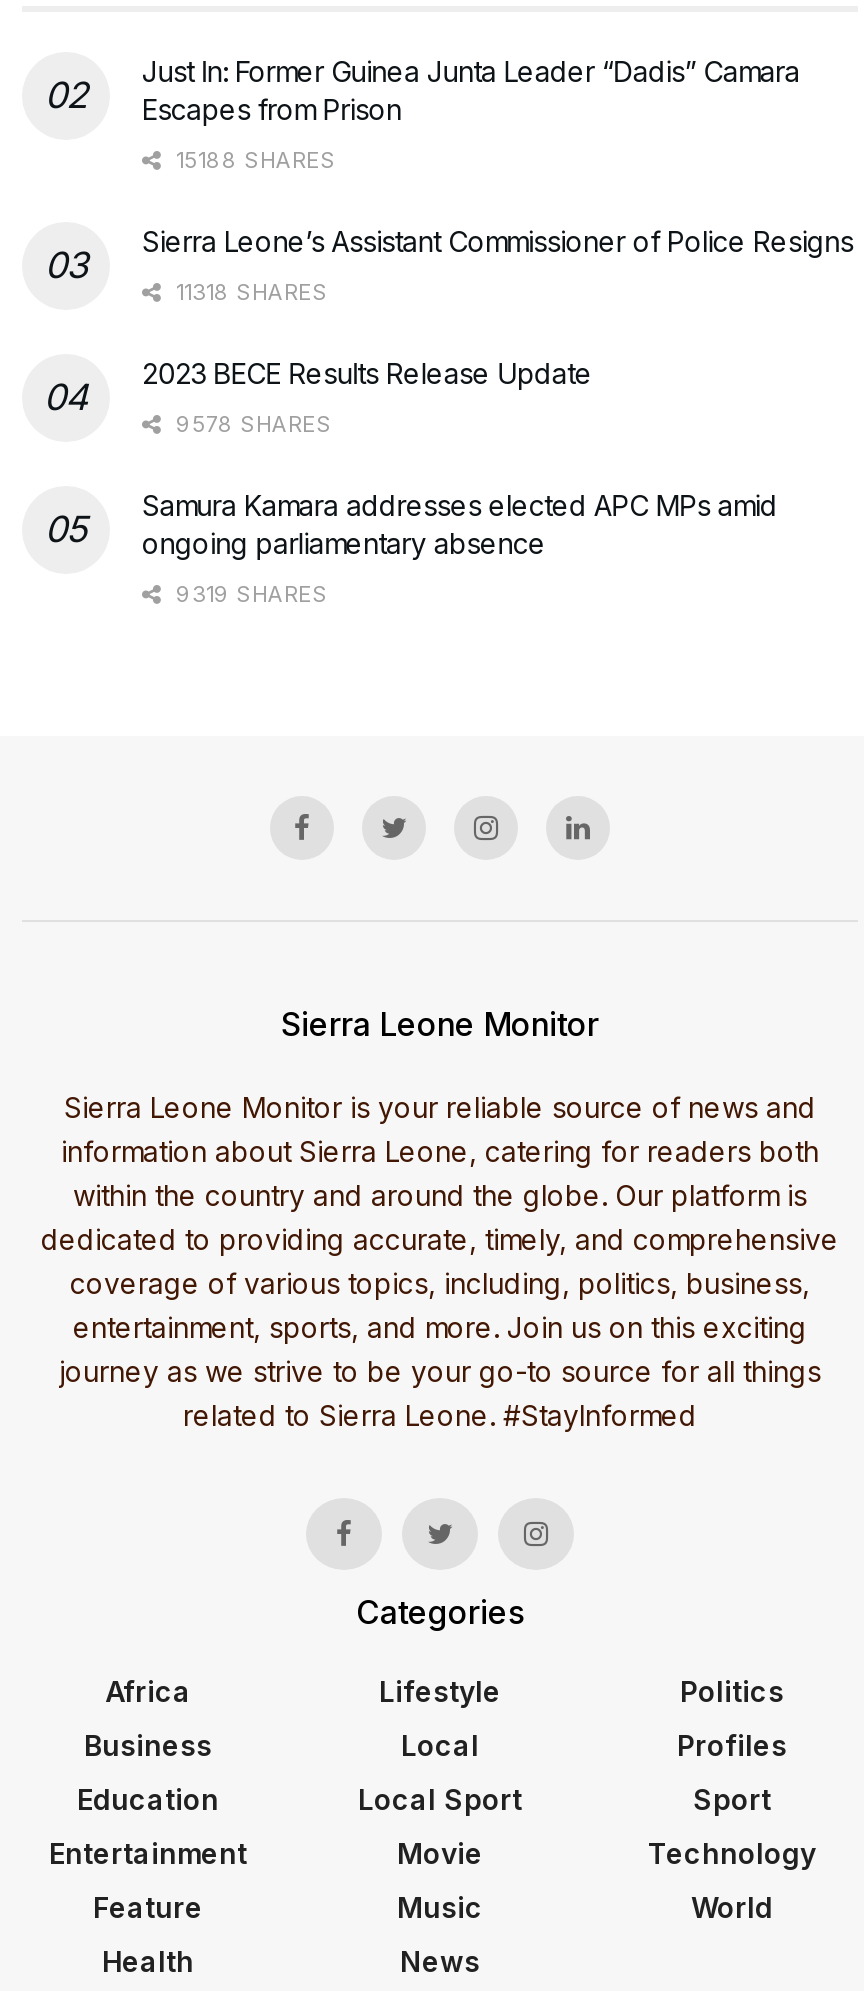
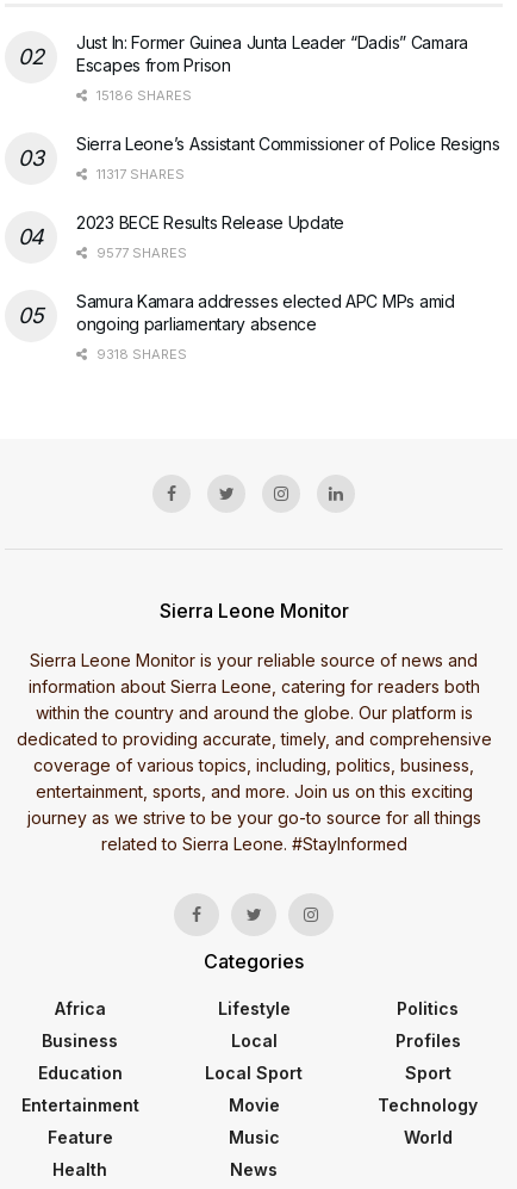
- 15188 SHARES
+ 15186 SHARES

- 11318 SHARES
+ 11317 SHARES

- 9578 SHARES
+ 9577 SHARES

- 9319 SHARES
+ 9318 SHARES
